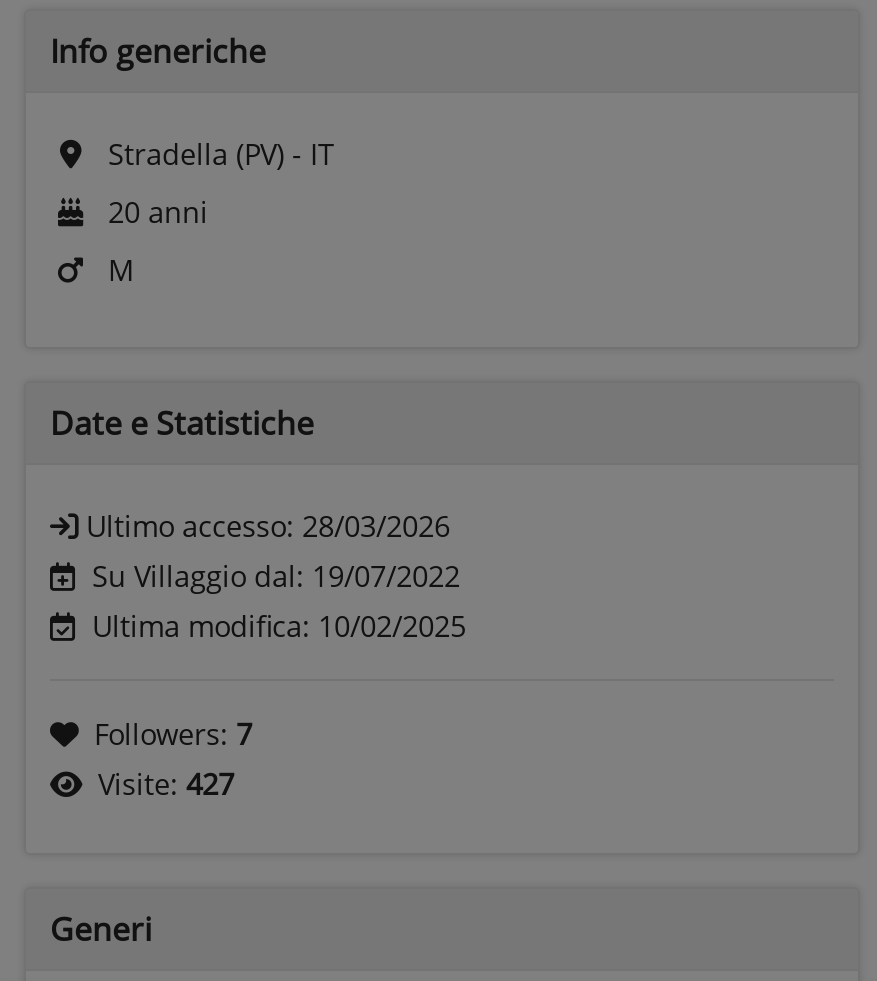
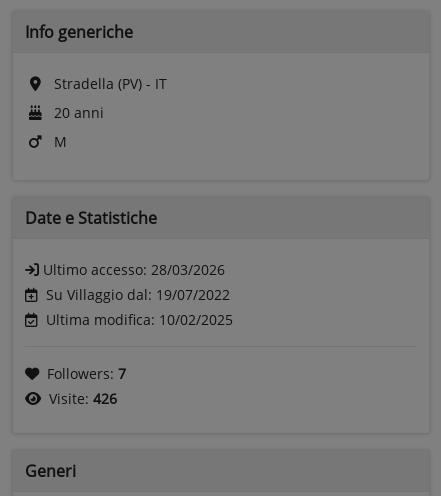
- Visite: 427
+ Visite: 426
